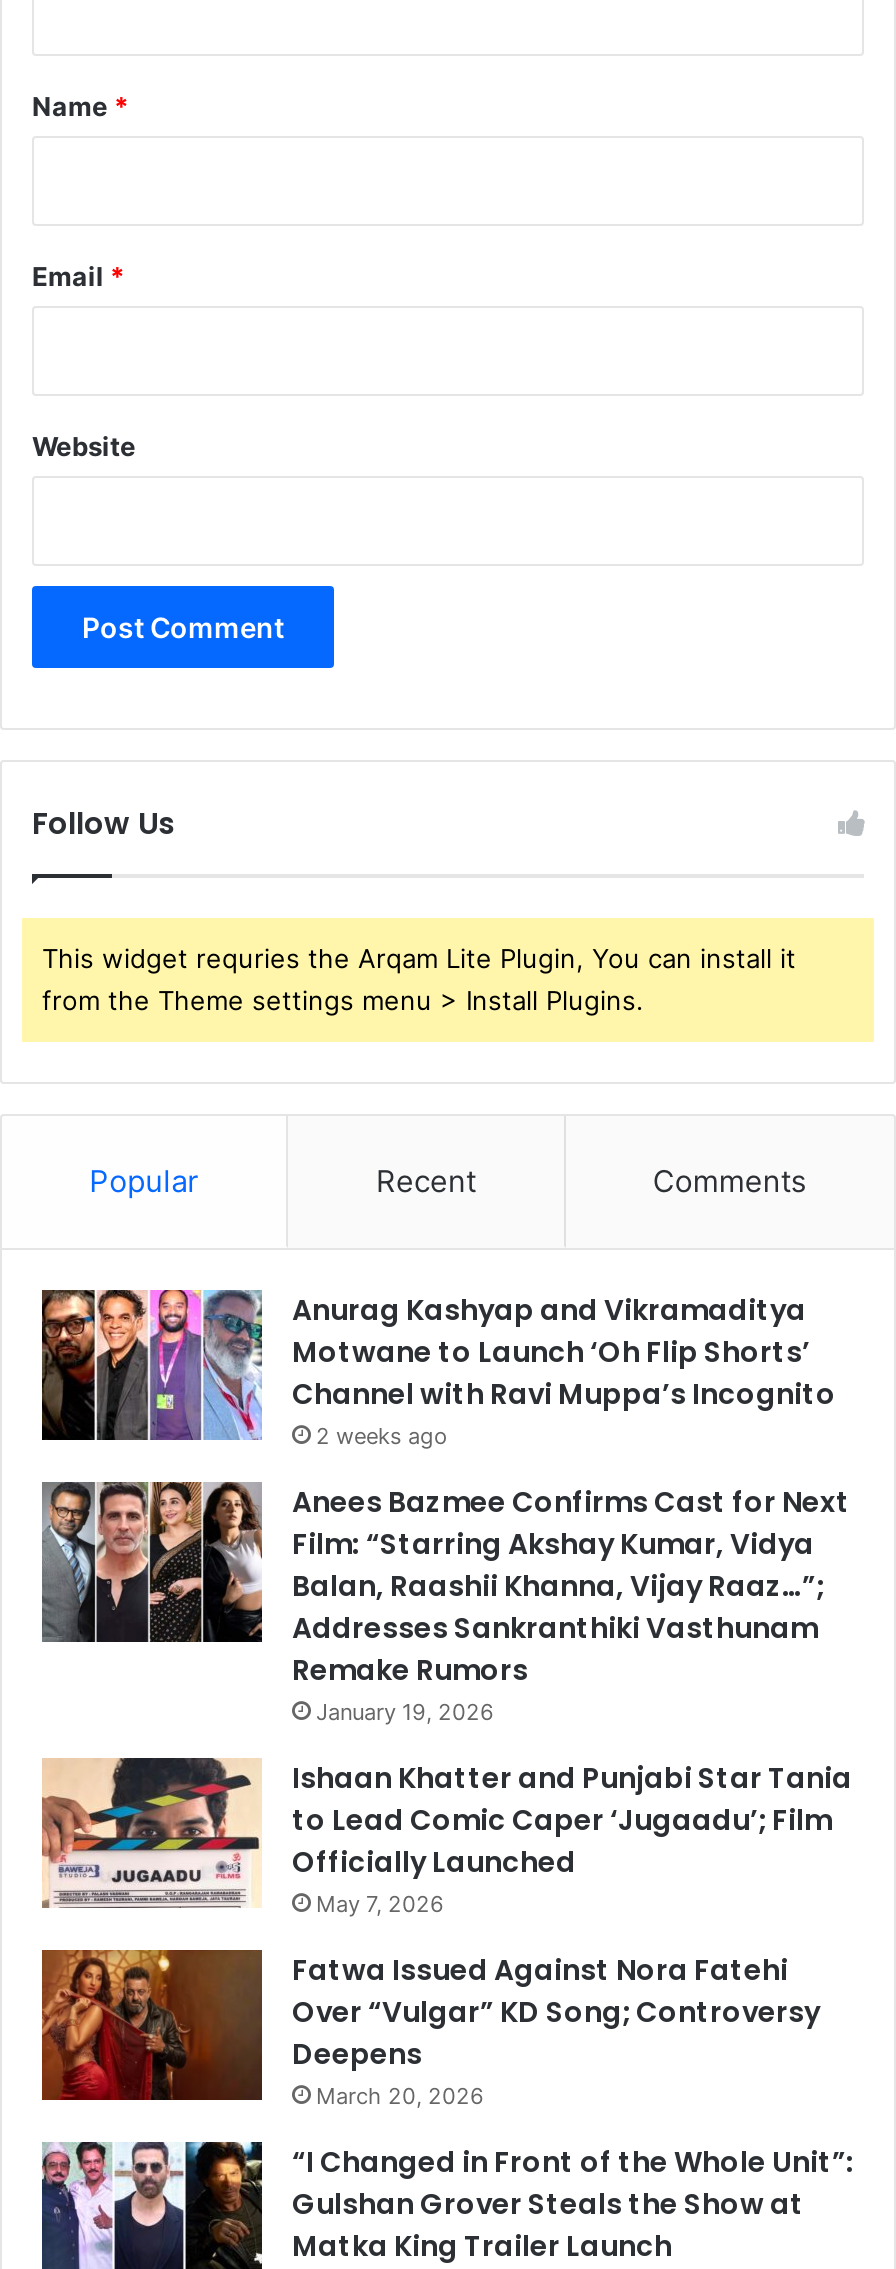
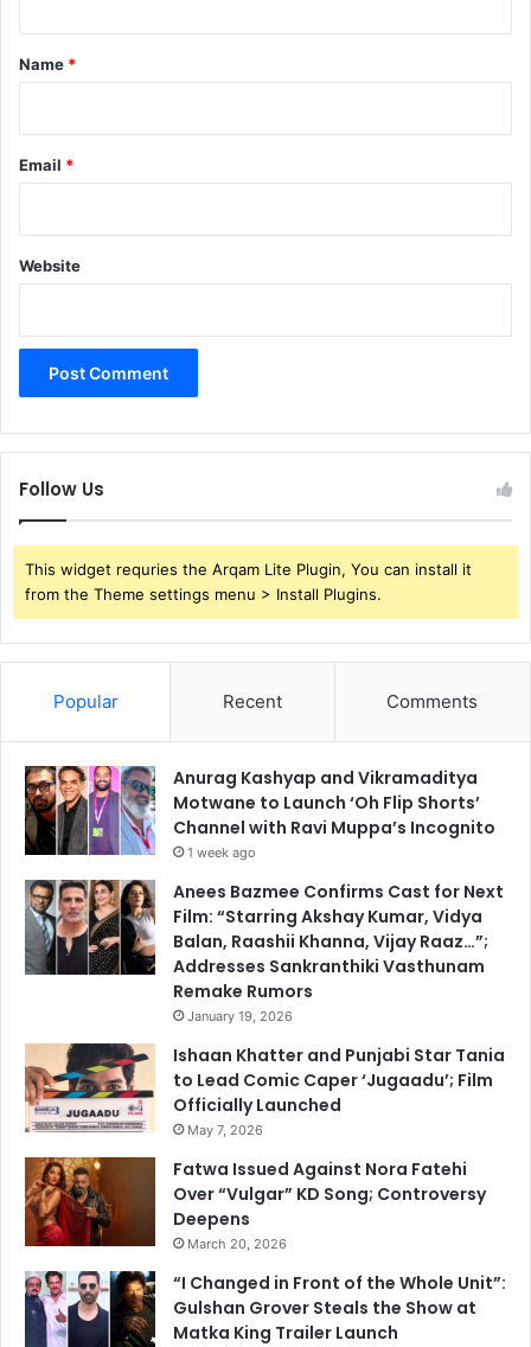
- 2 weeks ago
+ 1 week ago
